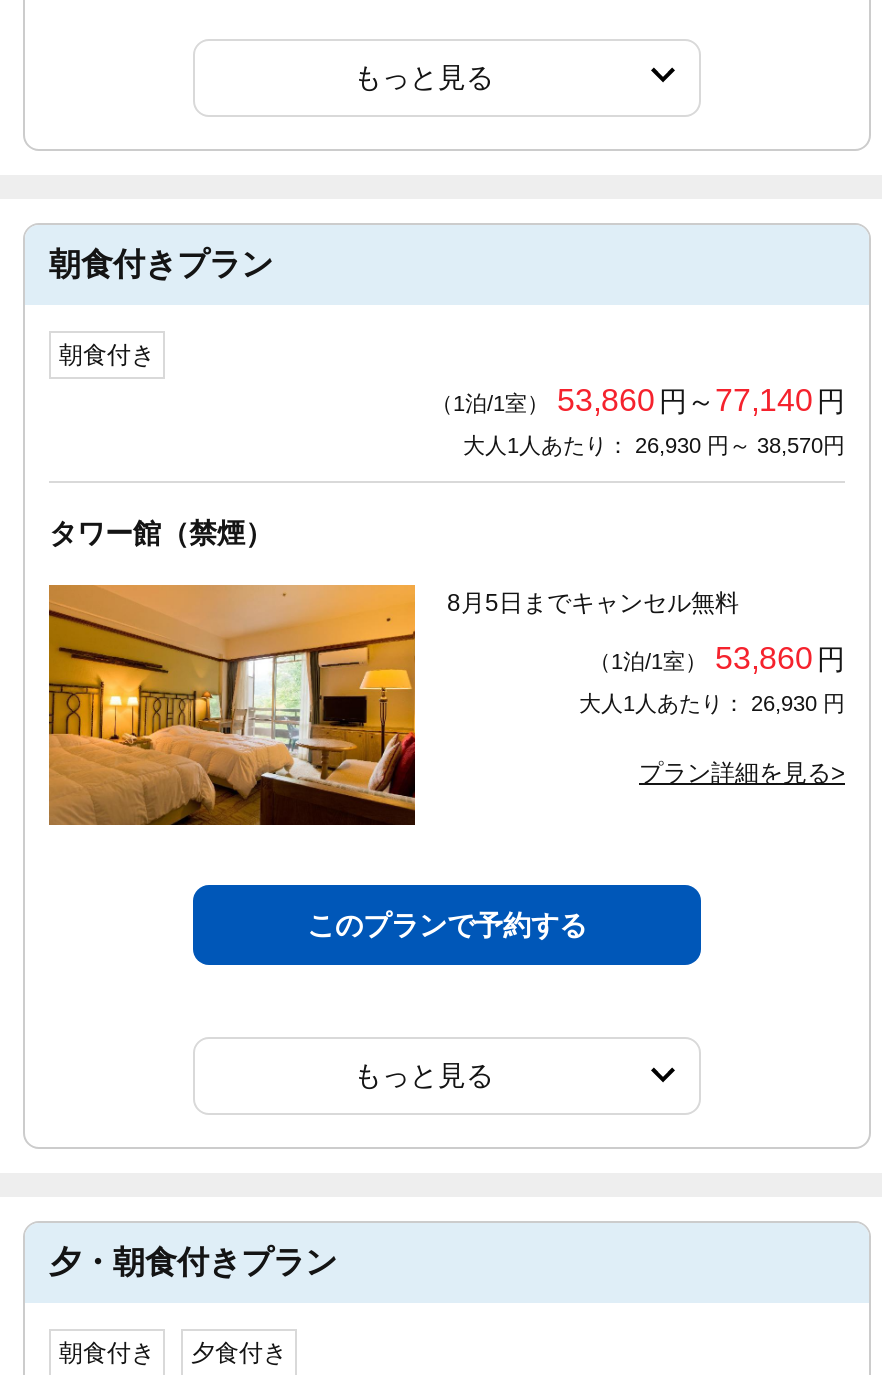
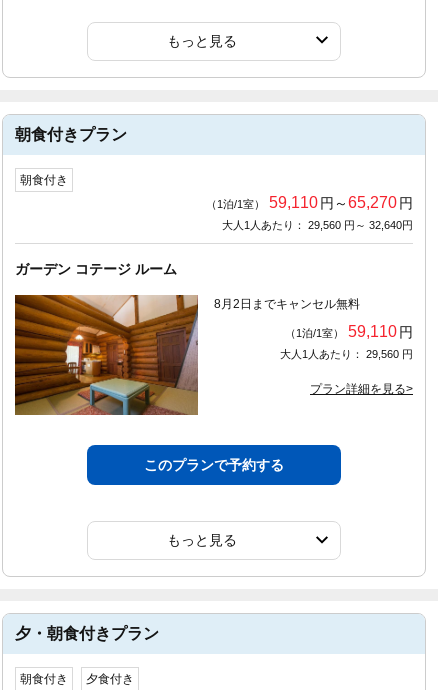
- （1泊/1室） 53,860 円～77,140 円
+ （1泊/1室） 59,110 円～65,270 円

- 大人1人あたり： 26,930 円～ 38,570円
+ 大人1人あたり： 29,560 円～ 32,640円

- タワー館（禁煙）
+ ガーデン コテージ ルーム

- [image]
- 8月5日までキャンセル無料
+ [image]
+ 8月2日までキャンセル無料

- （1泊/1室） 53,860 円
+ （1泊/1室） 59,110 円

- 大人1人あたり： 26,930 円
+ 大人1人あたり： 29,560 円
